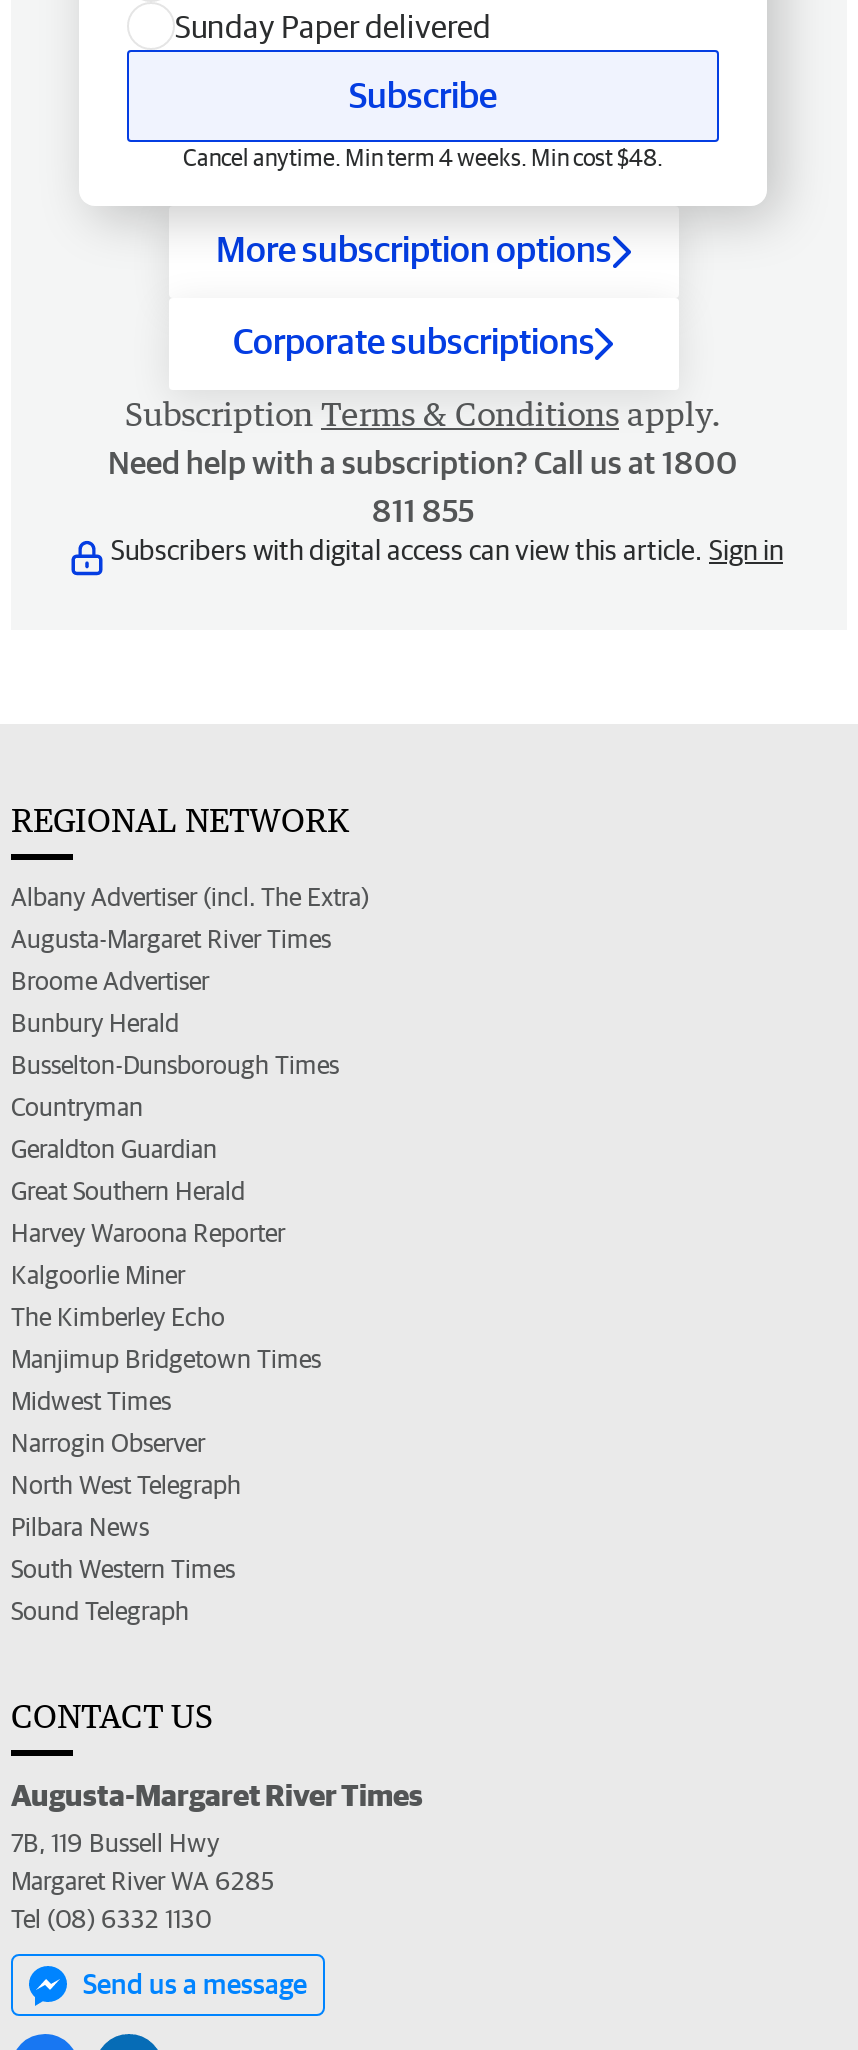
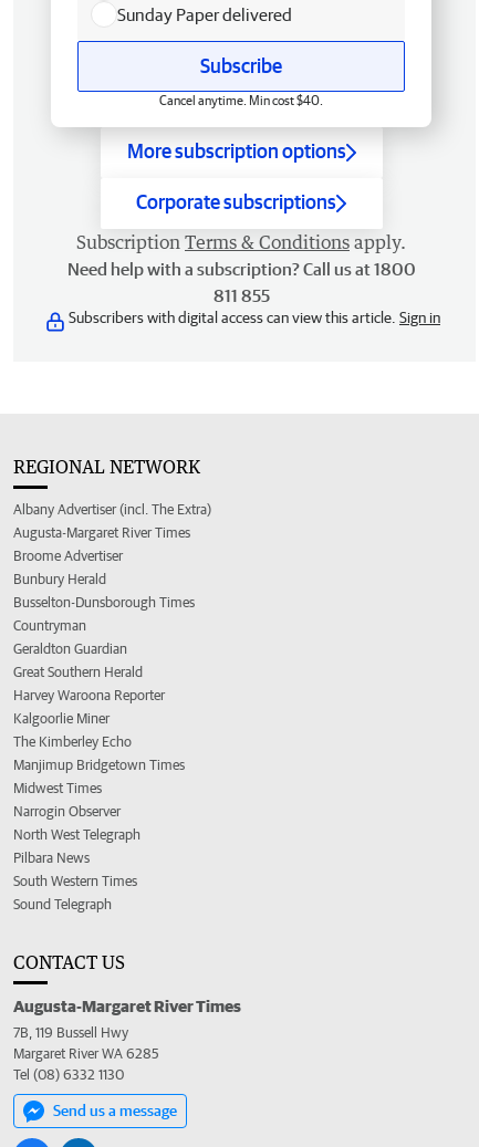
- Cancel anytime. Min term 4 weeks. Min cost $48.
+ Cancel anytime. Min cost $40.
